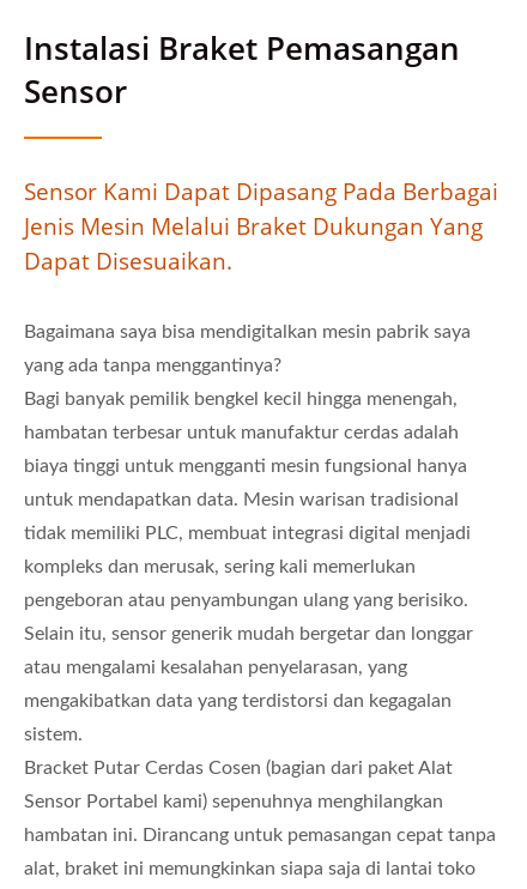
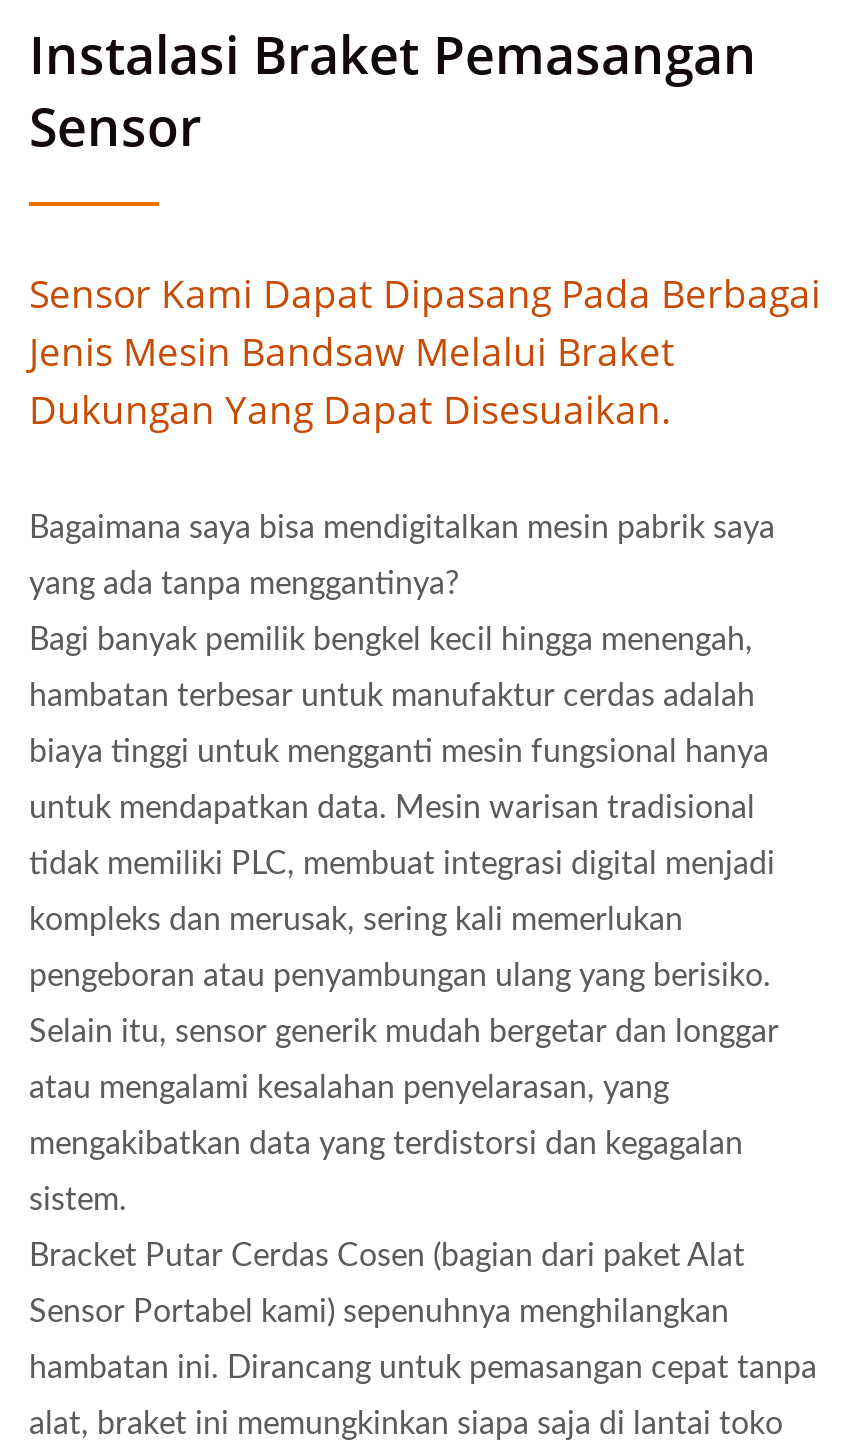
- Jenis Mesin Melalui Braket Dukungan Yang
- Dapat Disesuaikan.
+ Jenis Mesin Bandsaw Melalui Braket
+ Dukungan Yang Dapat Disesuaikan.
